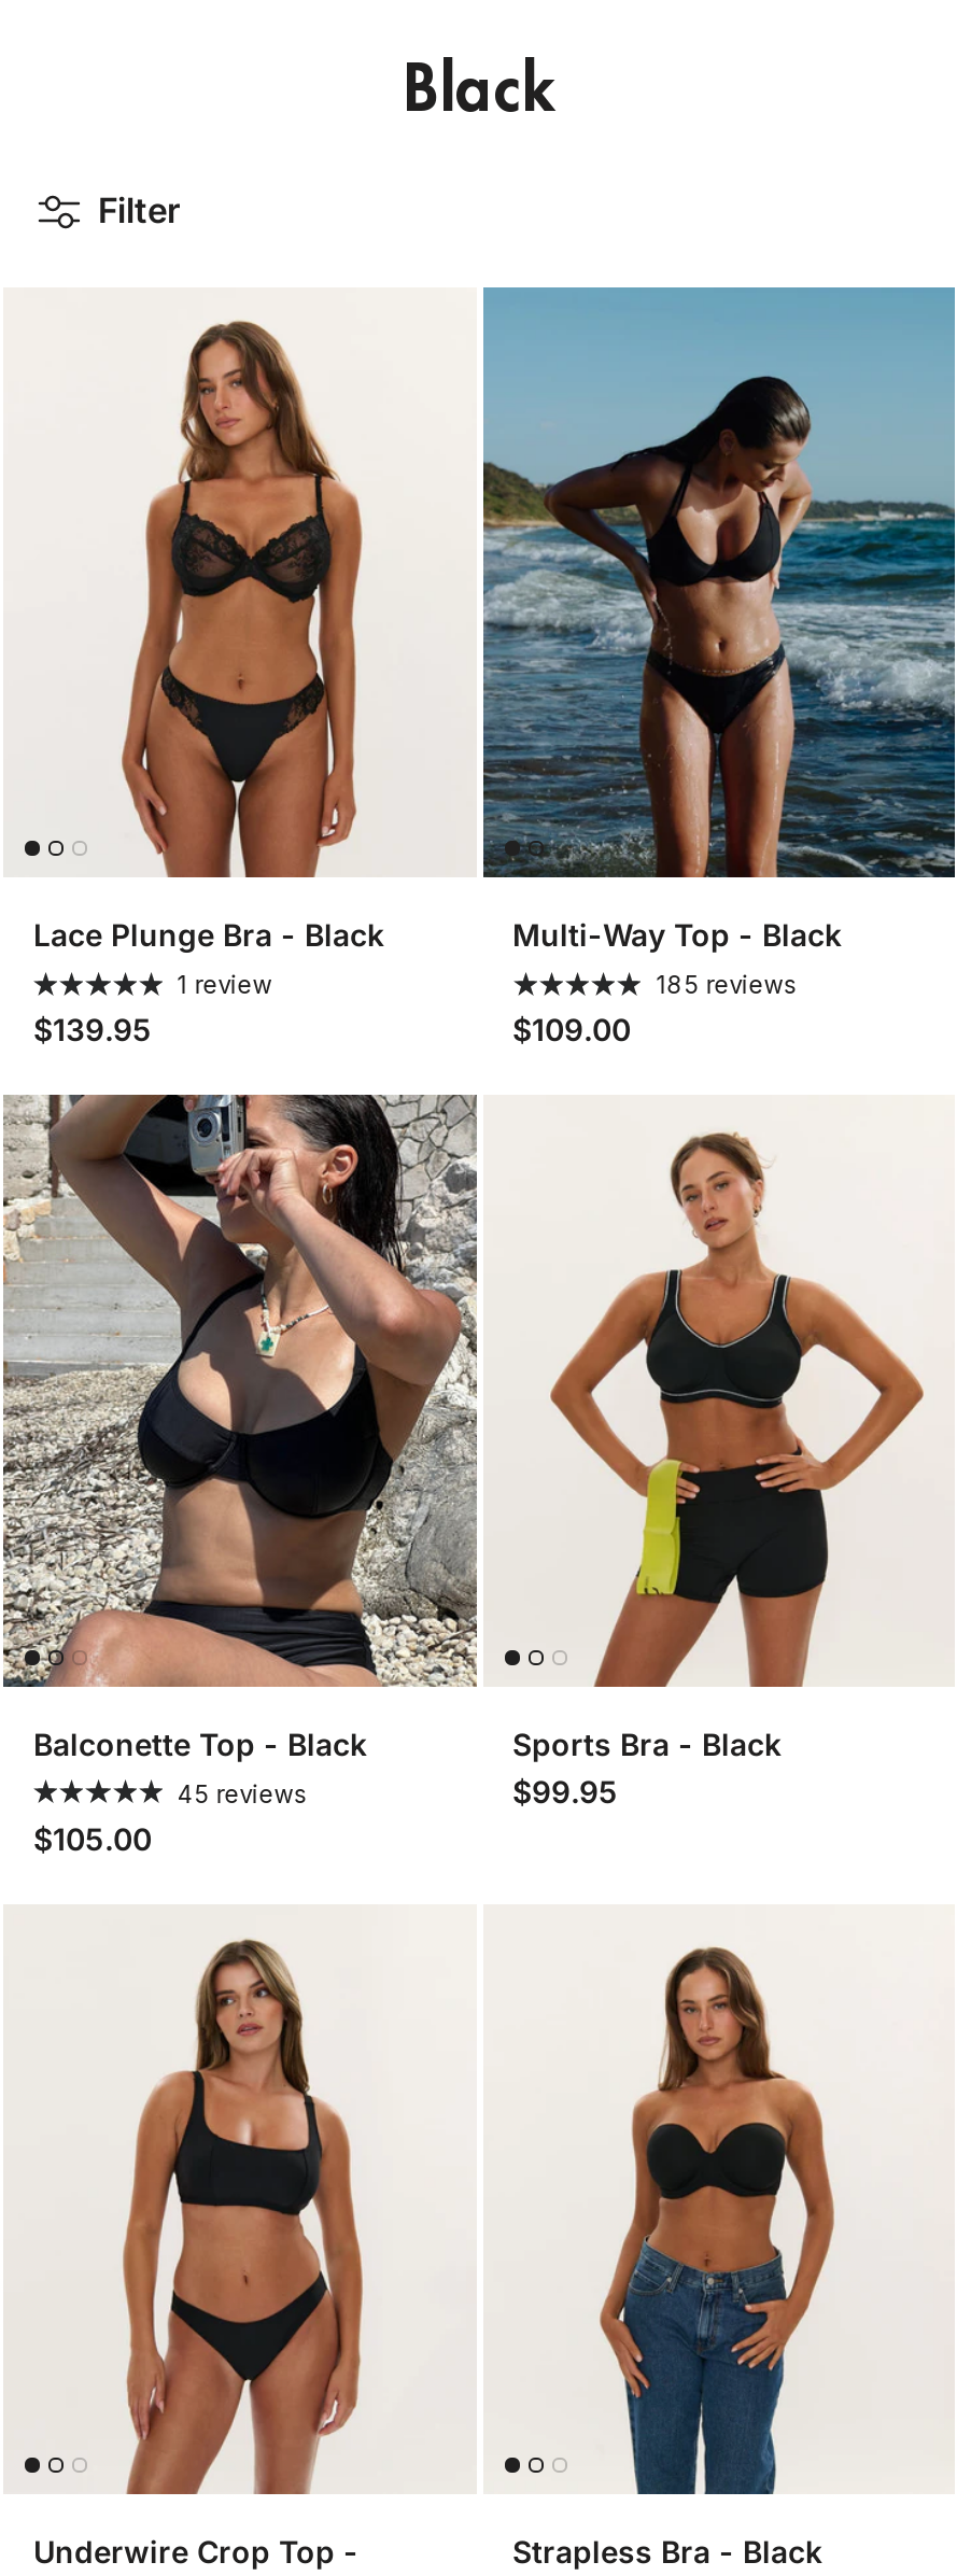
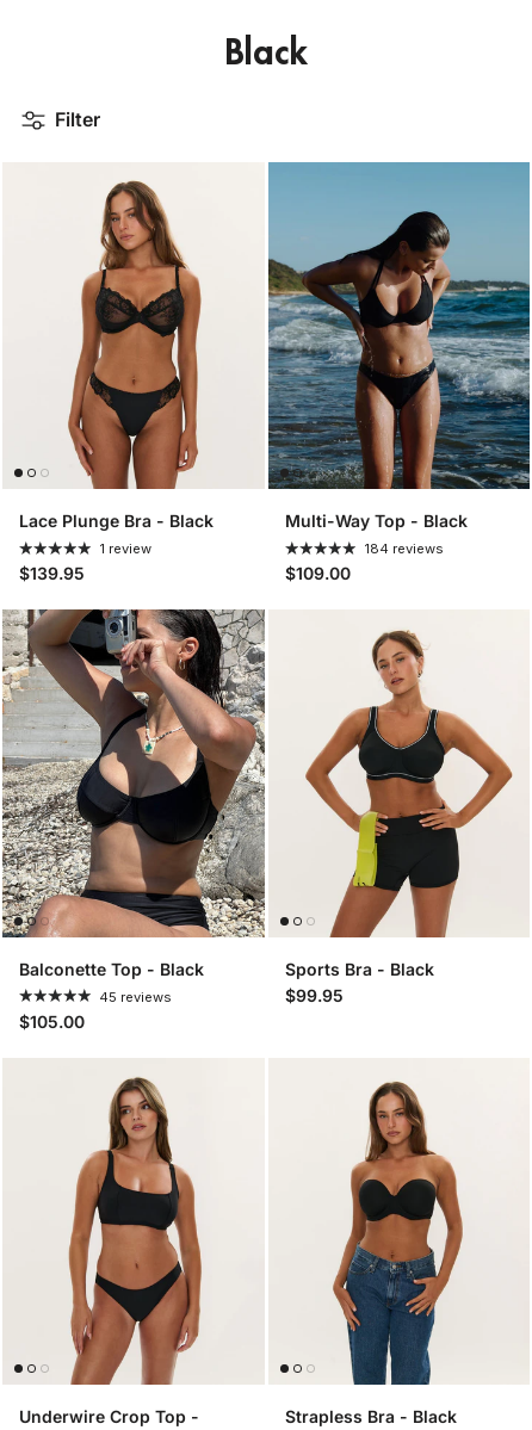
- 185 reviews
+ 184 reviews
